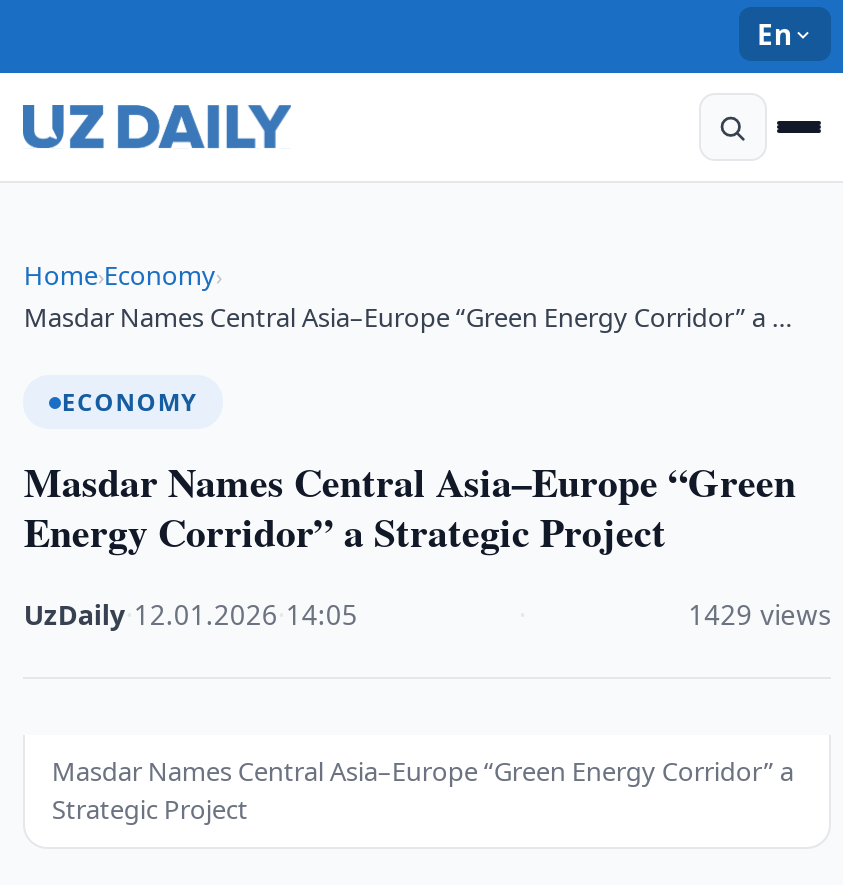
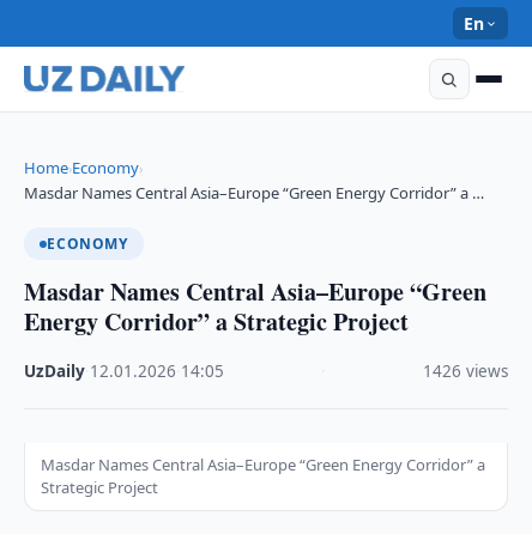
- 1429 views
+ 1426 views
